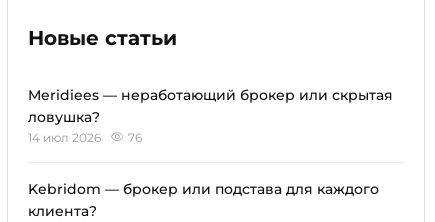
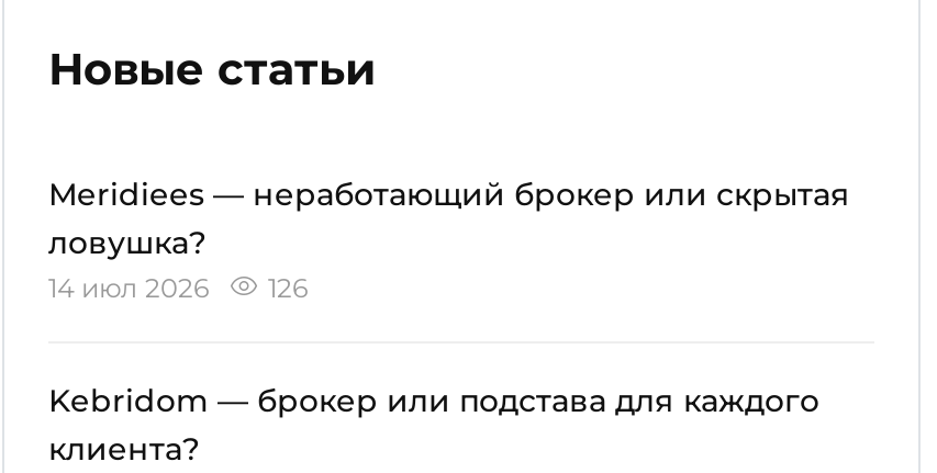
- 14 июл 2026 76
+ 14 июл 2026 126
